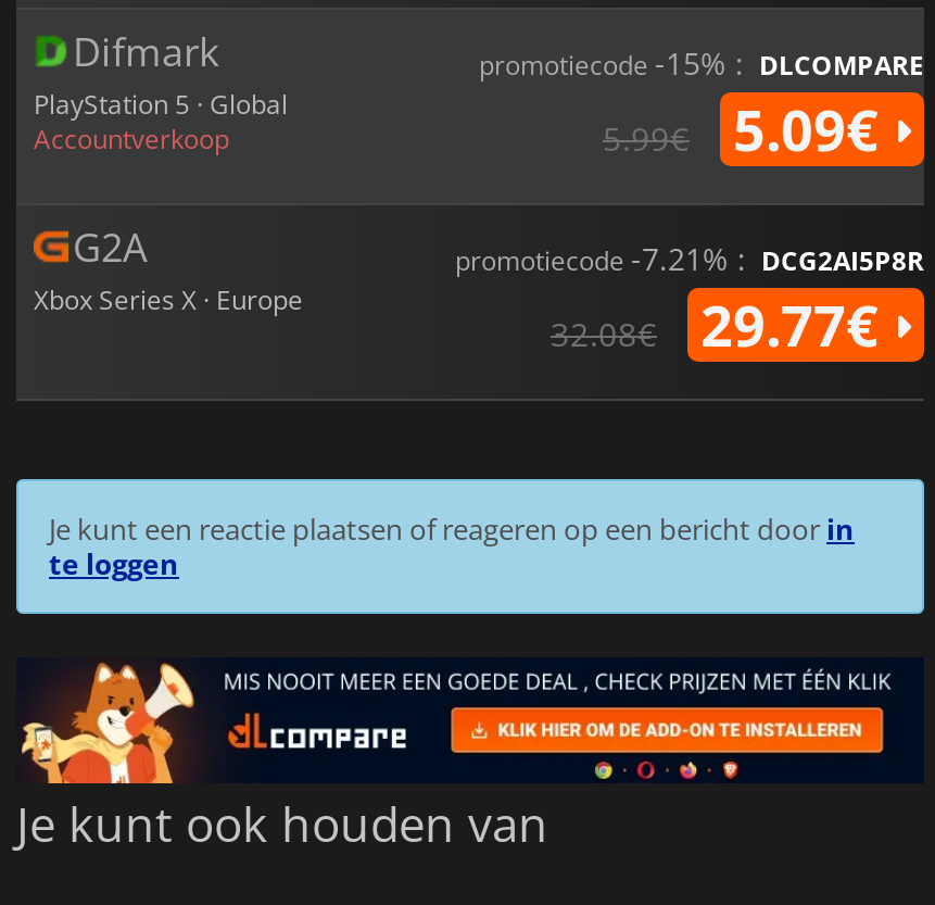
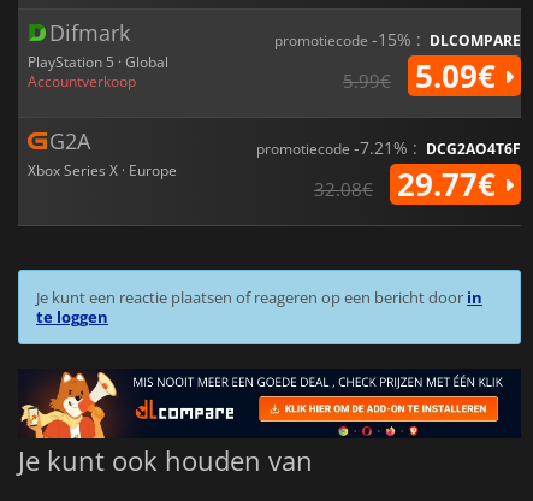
- promotiecode -7.21% : DCG2AI5P8R
+ promotiecode -7.21% : DCG2AO4T6F
